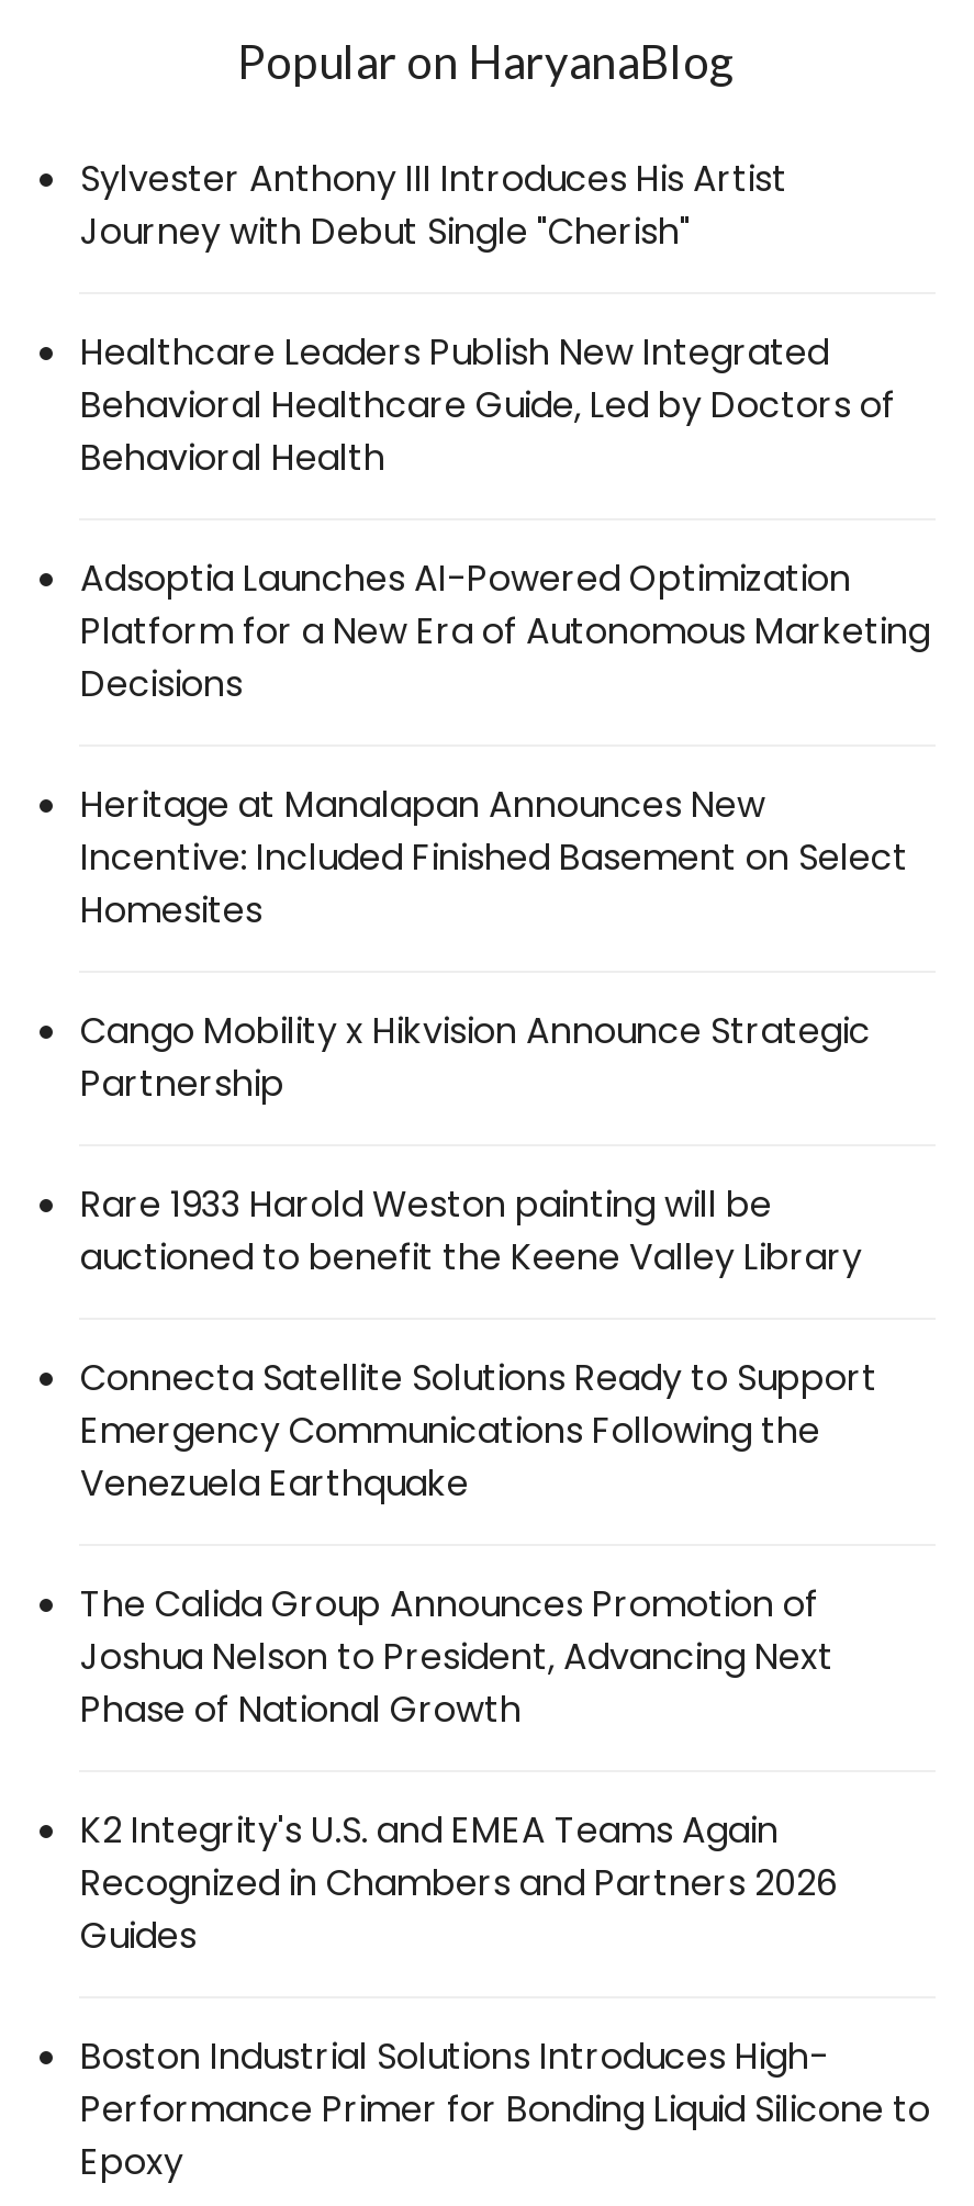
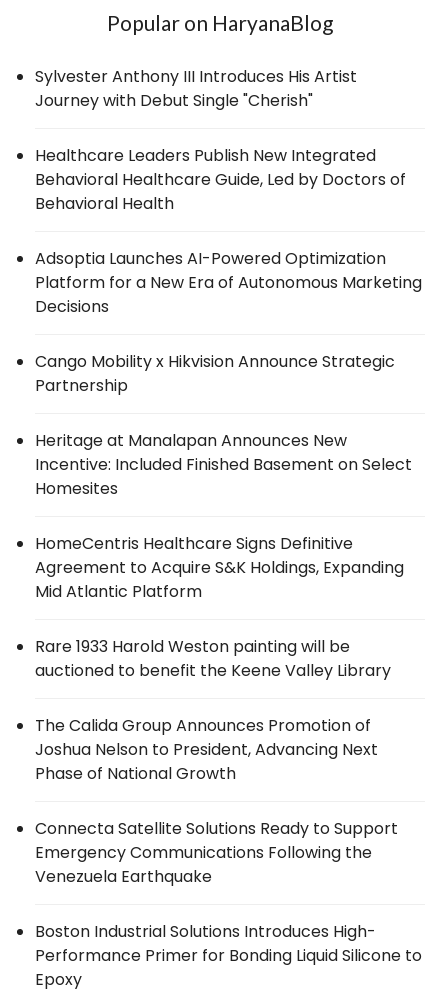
moved down: Heritage at Manalapan Announces New | Incentive: Included Finished Basement on Select | Homesites

+ HomeCentris Healthcare Signs Definitive
+ Agreement to Acquire S&K Holdings, Expanding
+ Mid Atlantic Platform

moved up: Cango Mobility x Hikvision Announce Strategic | Partnership

moved down: Rare 1933 Harold Weston painting will be | auctioned to benefit the Keene Valley Library

moved down: Connecta Satellite Solutions Ready to Support | Emergency Communications Following the | Venezuela Earthquake

- K2 Integrity's U.S. and EMEA Teams Again
- Recognized in Chambers and Partners 2026
- Guides
